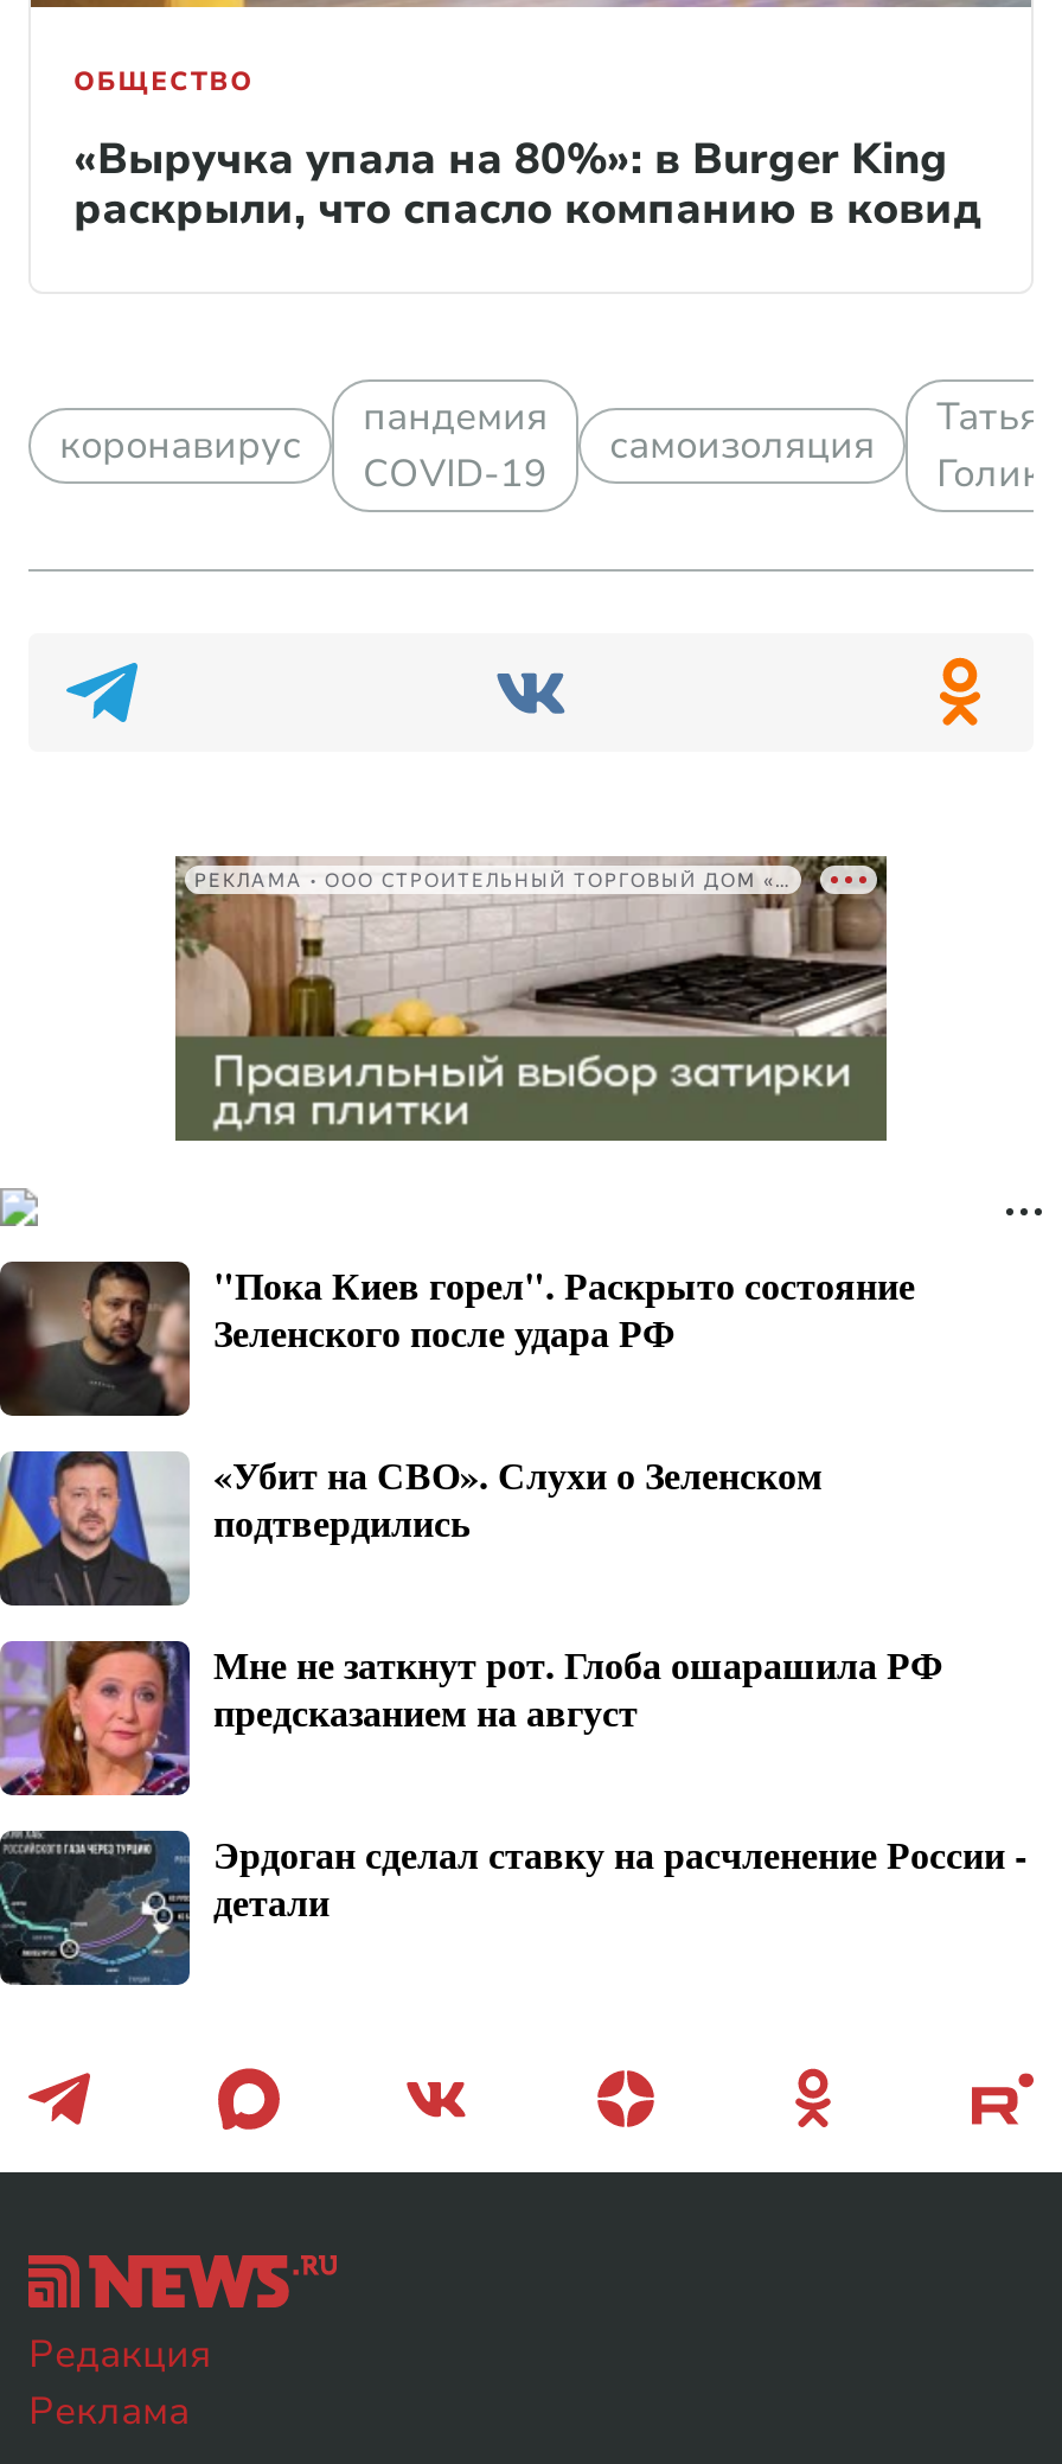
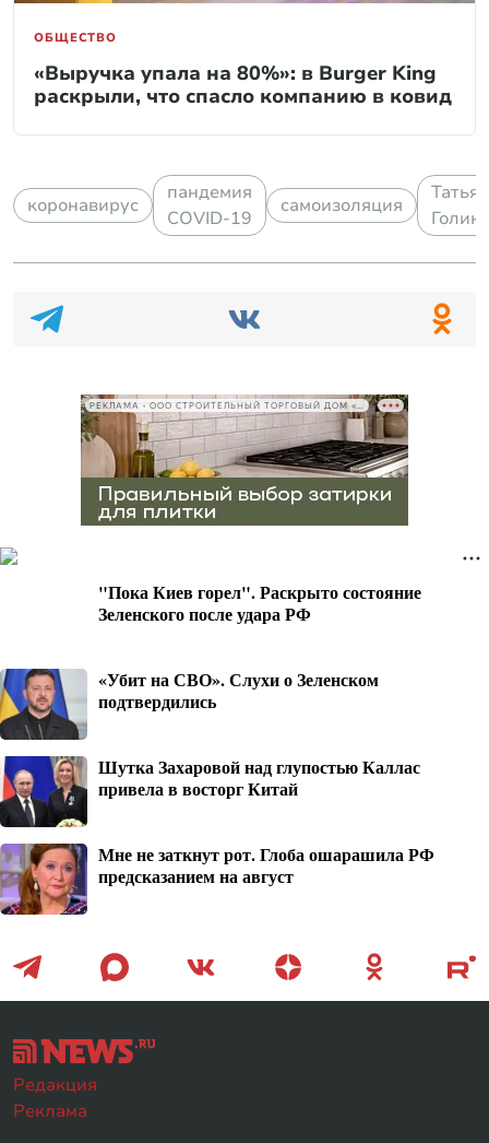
- [image]

+ [image]
+ Шутка Захаровой над глупостью Каллас
+ привела в восторг Китай

moved down: [image] | Мне не заткнут рот. Глоба ошарашила РФ | предсказанием на август

- [image]
- Эрдоган сделал ставку на расчленение России -
- детали
